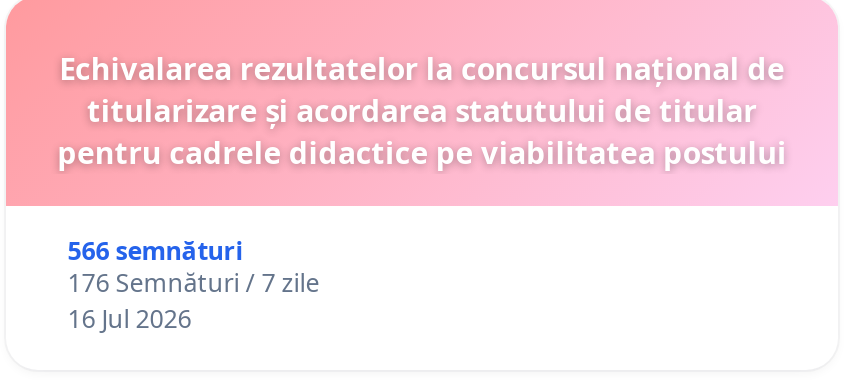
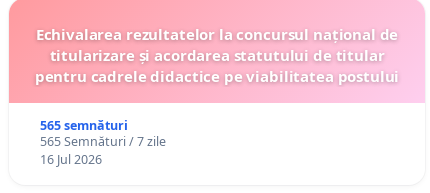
- 566 semnături
+ 565 semnături

- 176 Semnături / 7 zile
+ 565 Semnături / 7 zile
